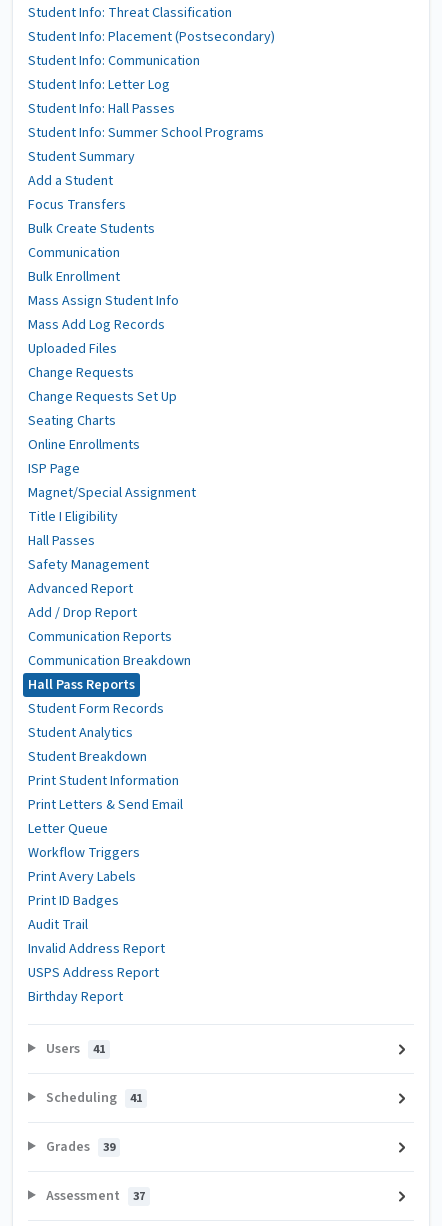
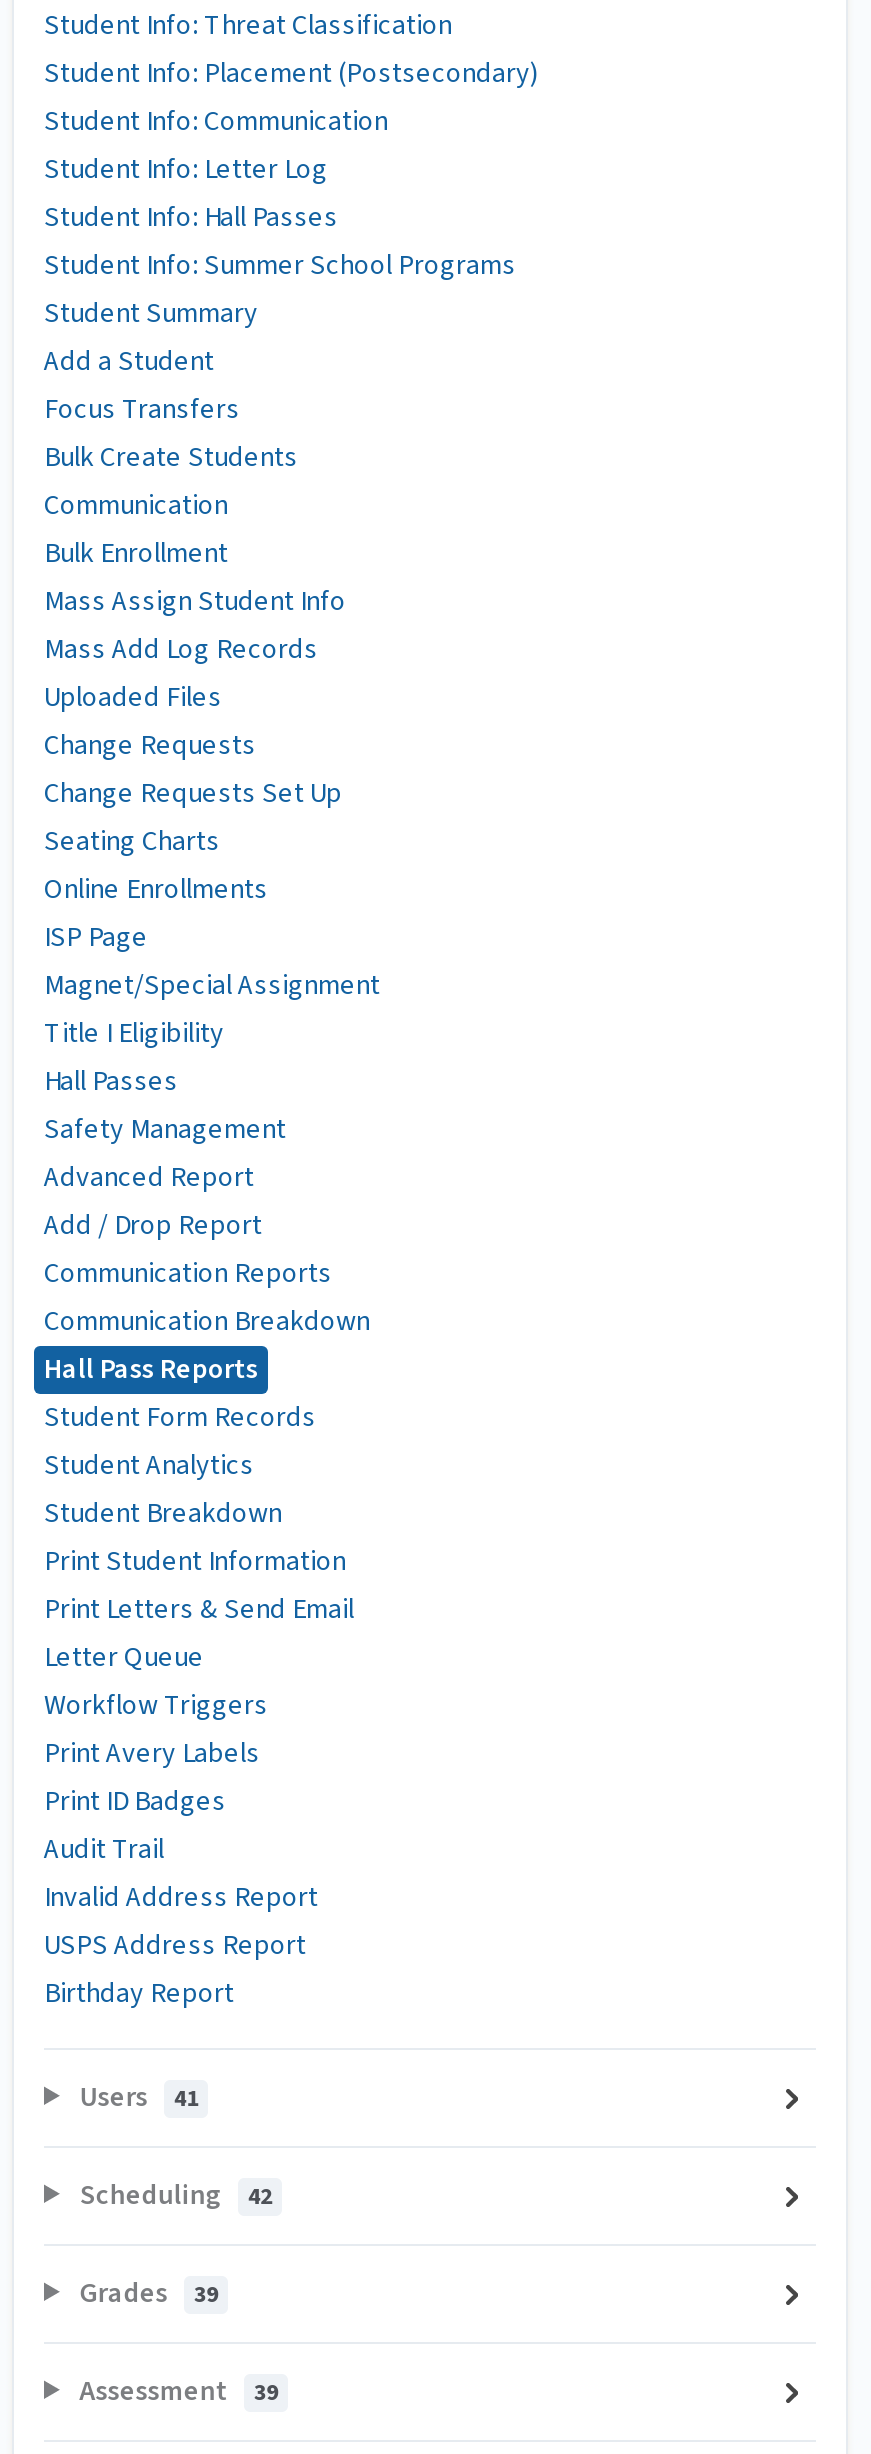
- Scheduling 41
+ Scheduling 42

- Assessment 37
+ Assessment 39
